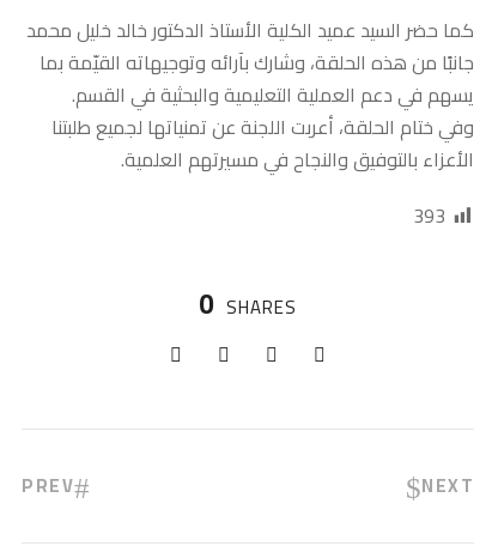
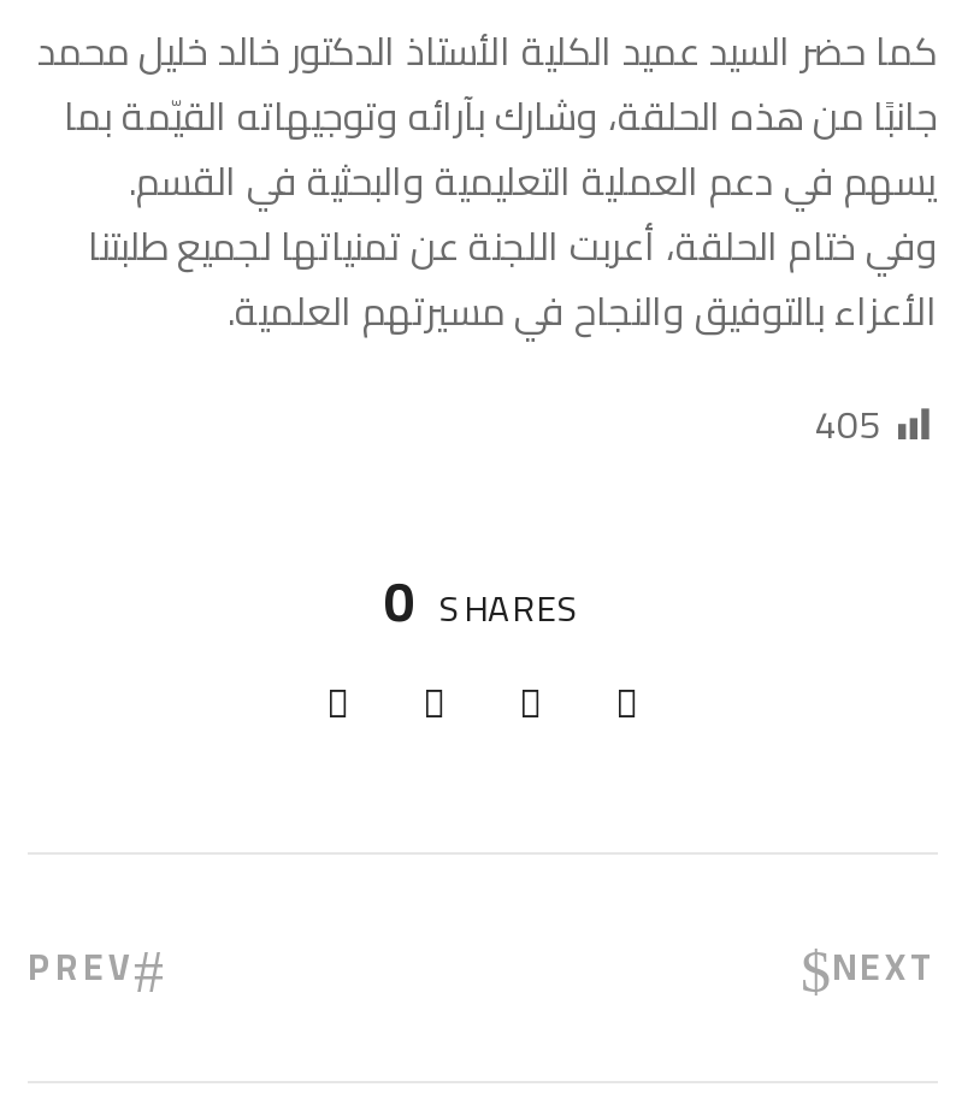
- 393
+ 405
